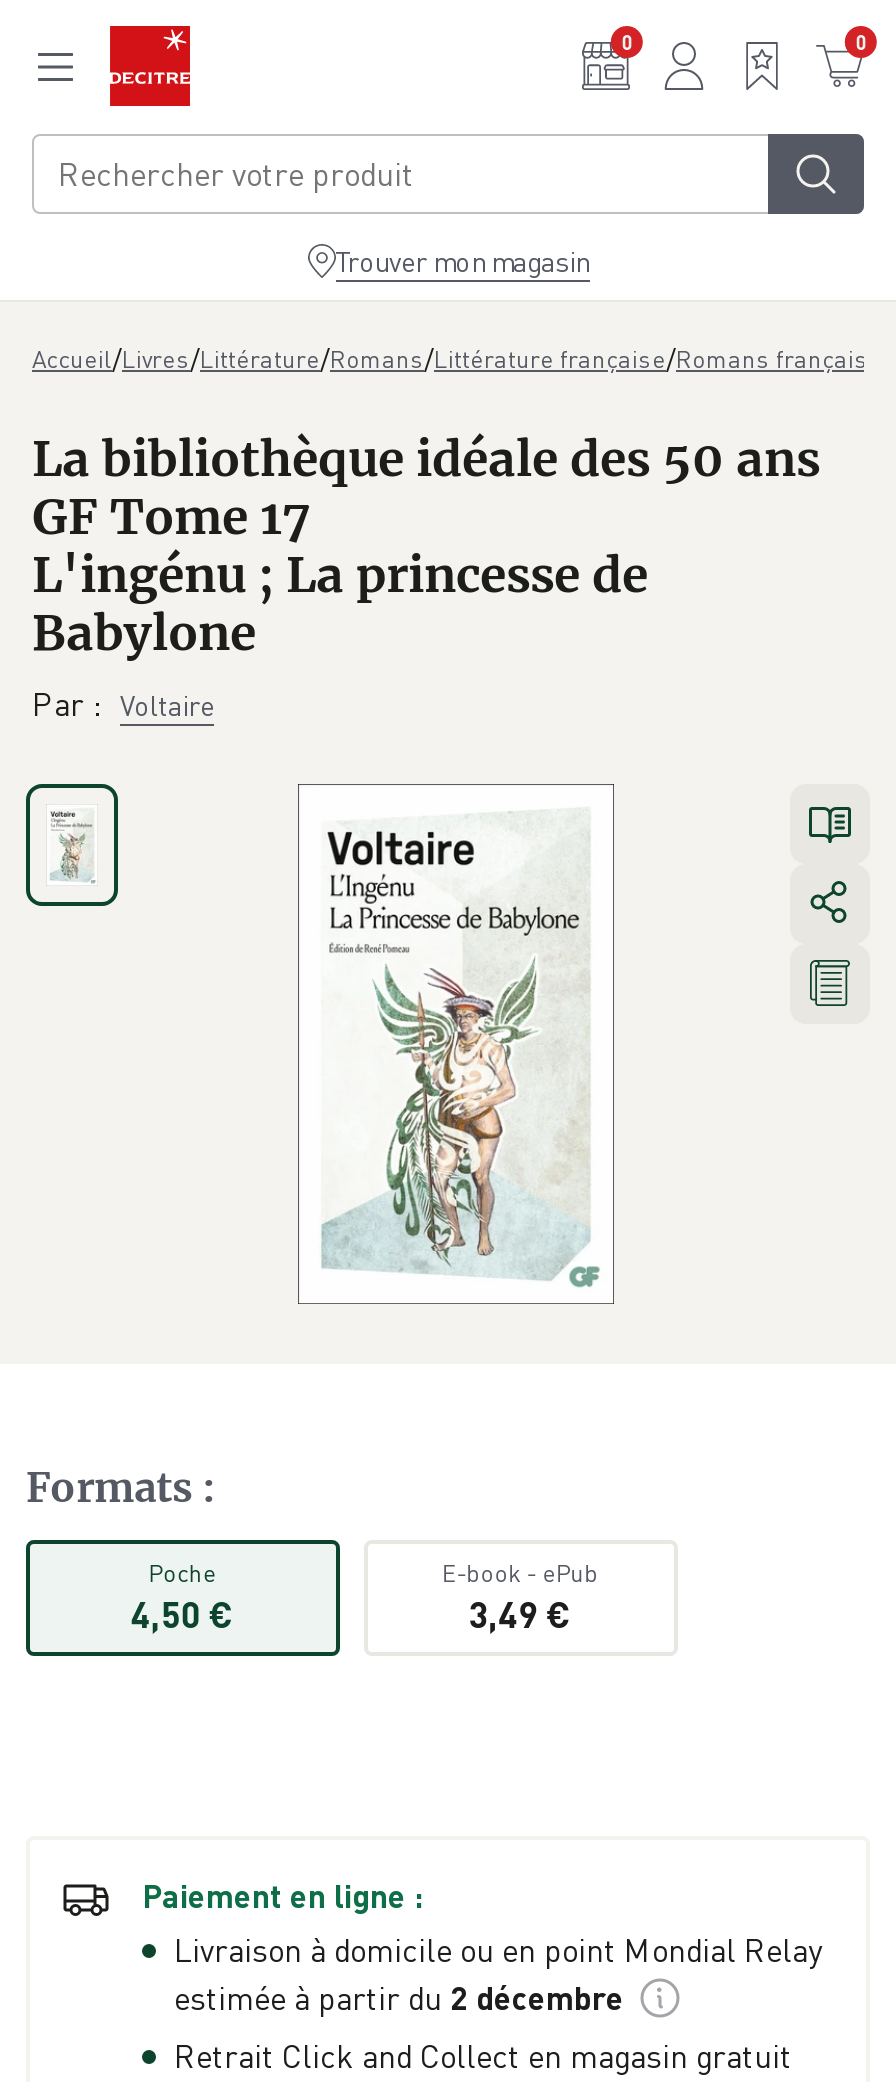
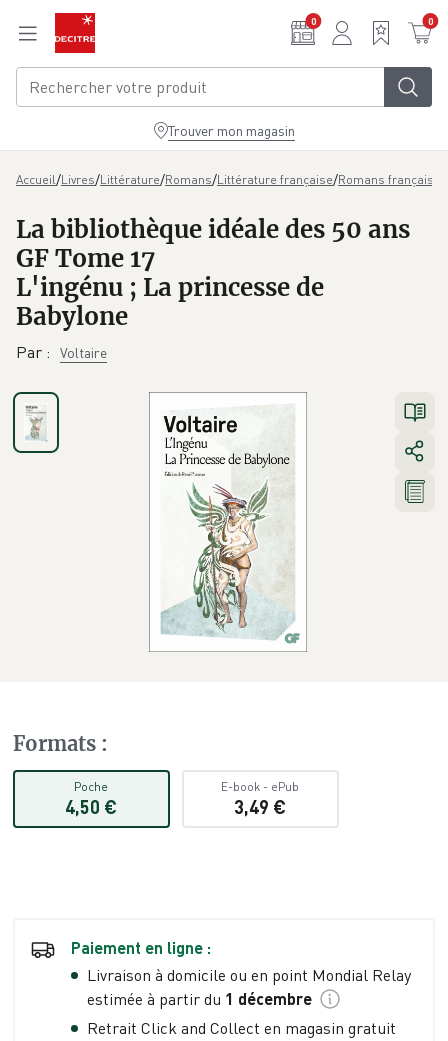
- estimée à partir du 2 décembre
+ estimée à partir du 1 décembre
